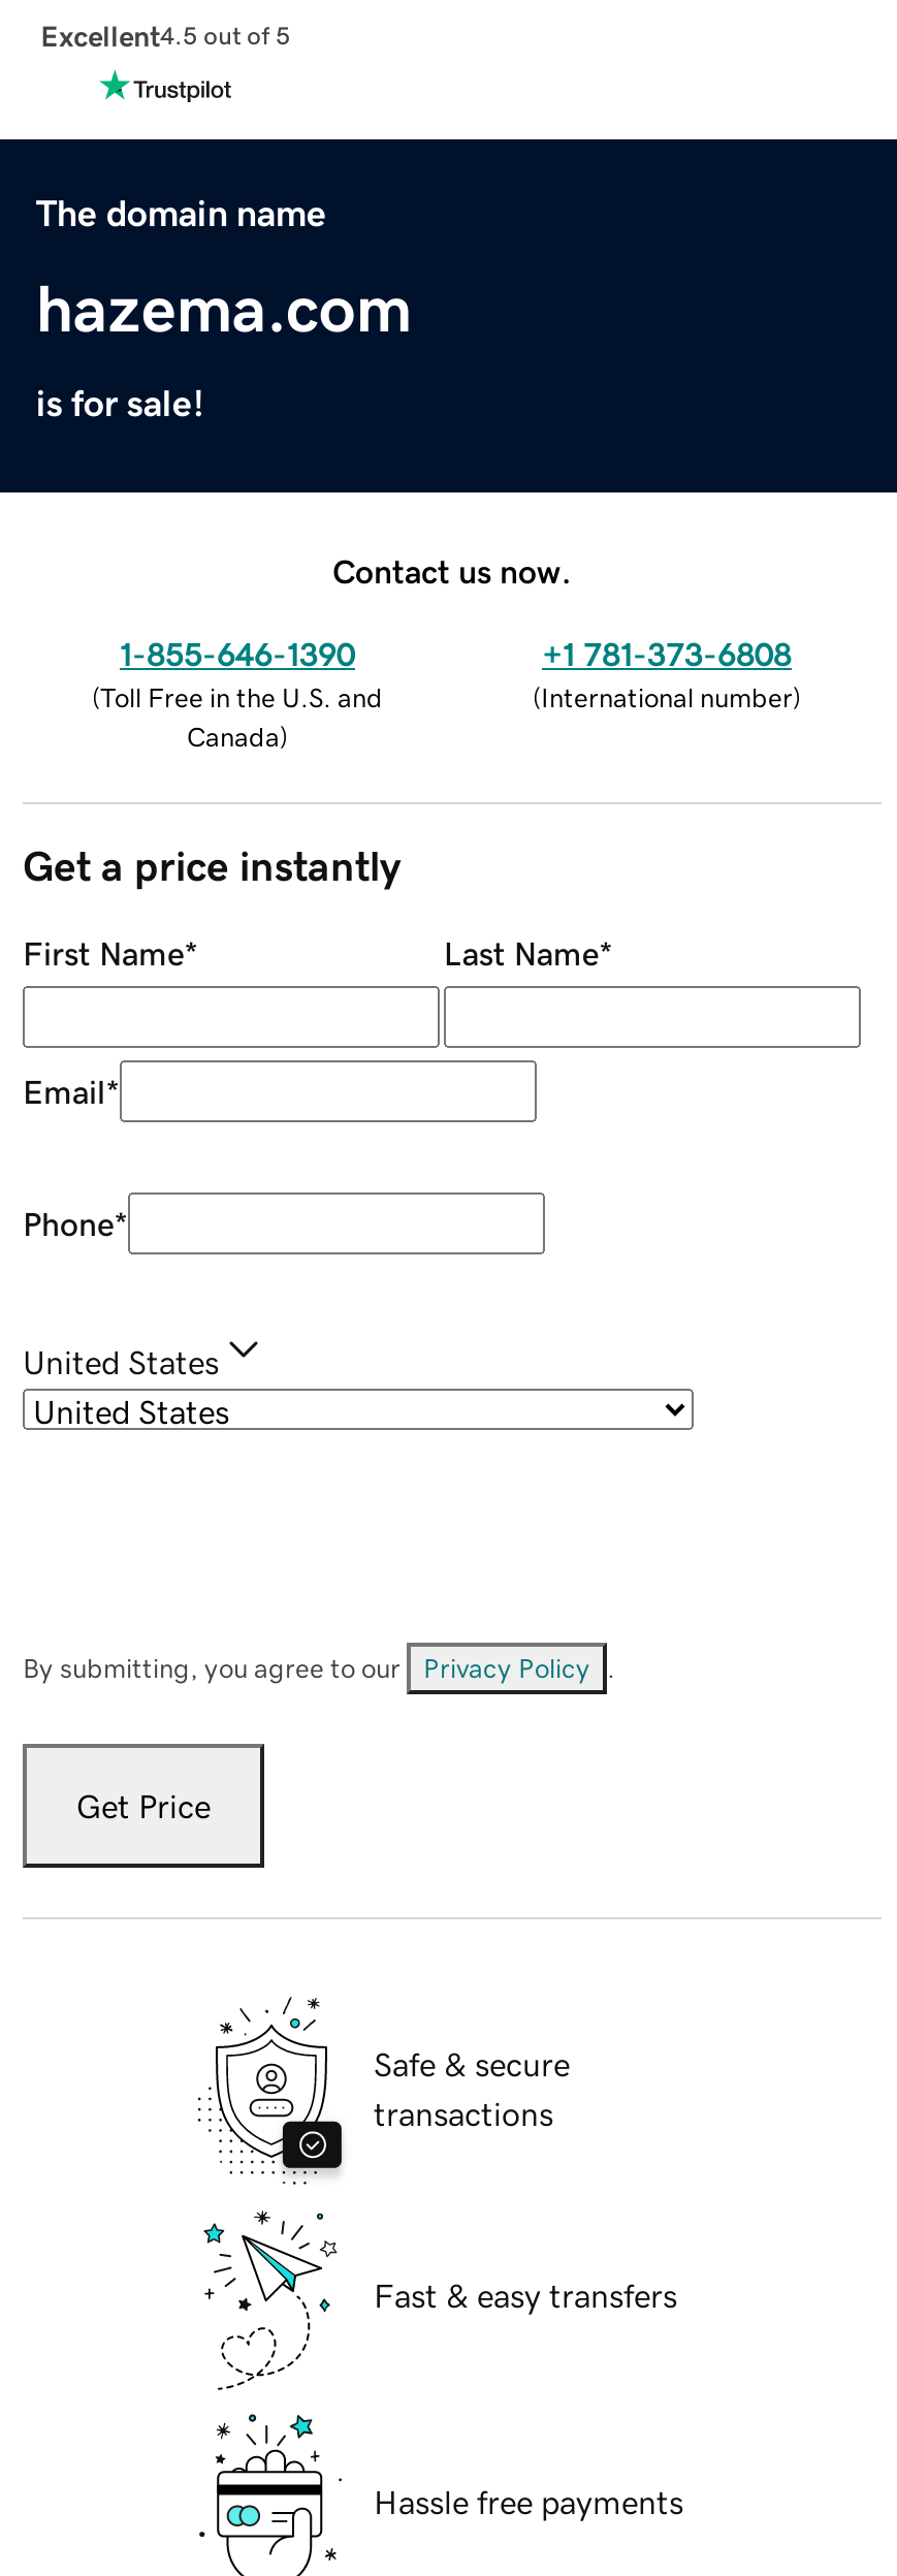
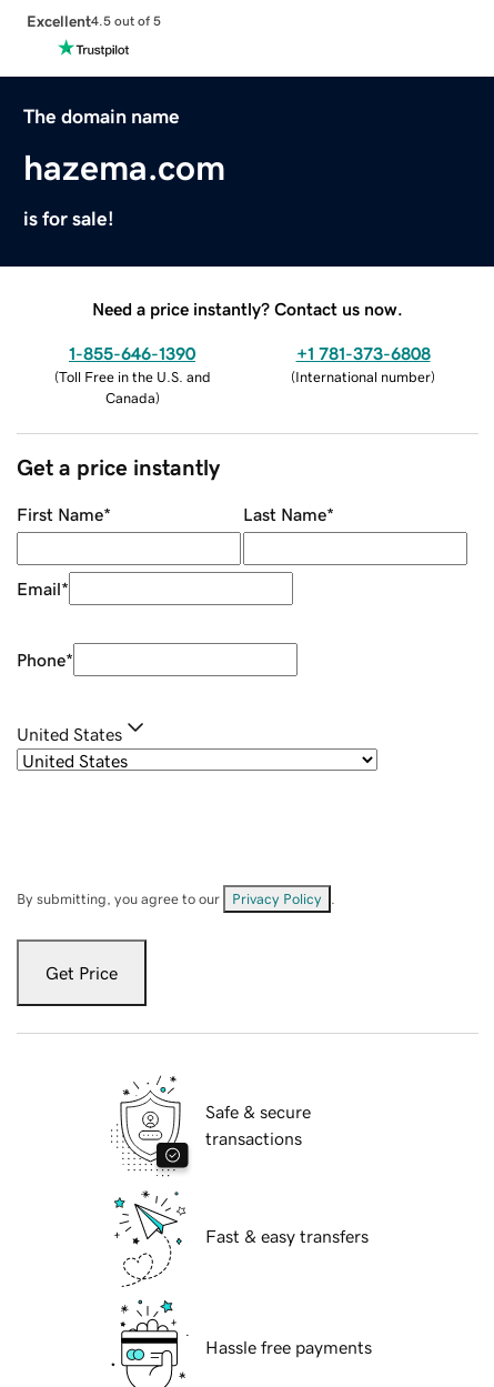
- Contact us now.
+ Need a price instantly? Contact us now.
